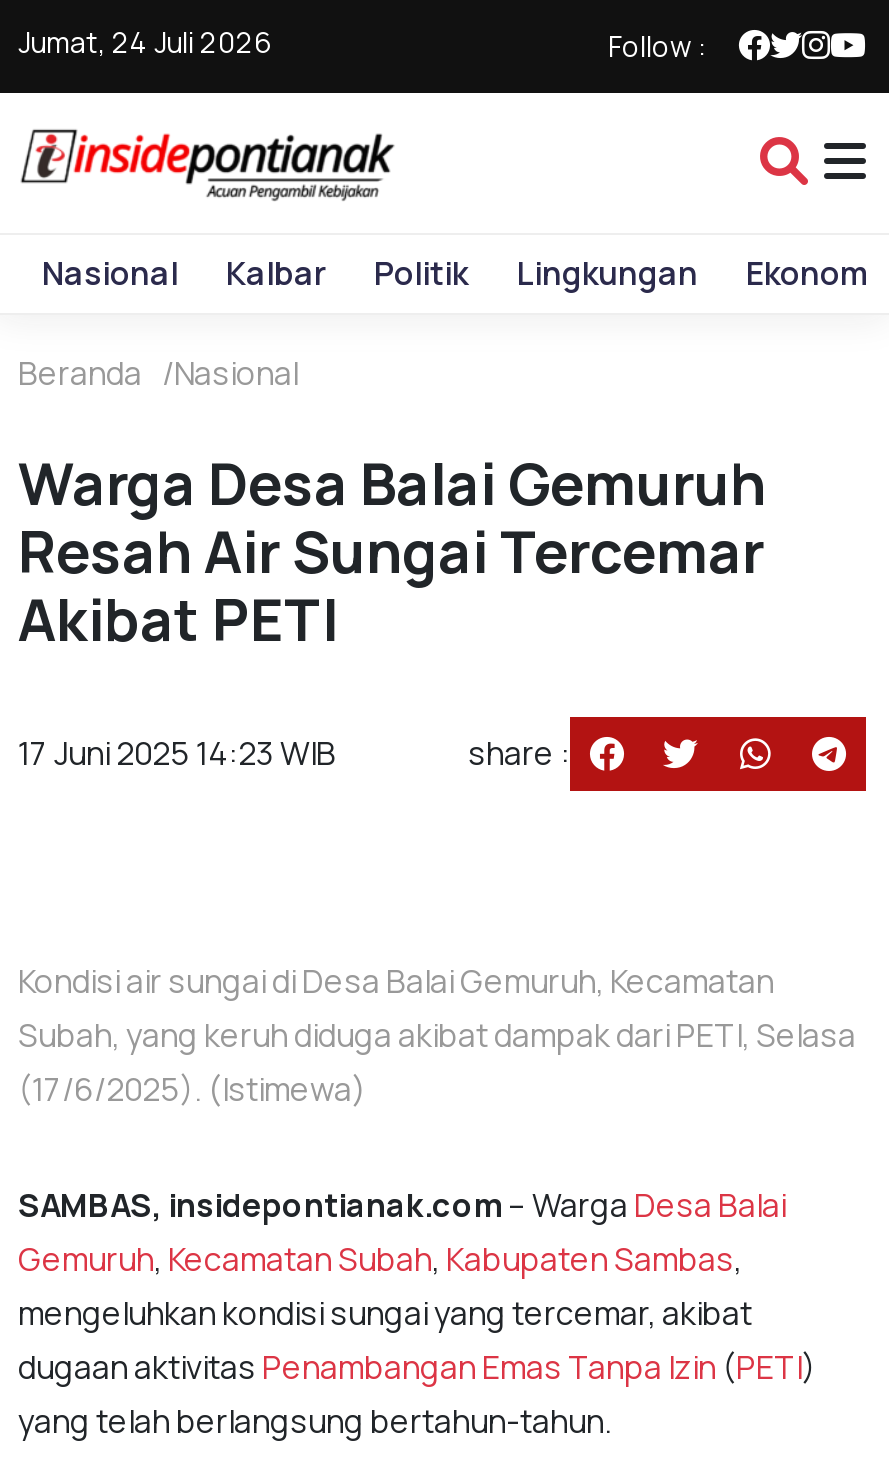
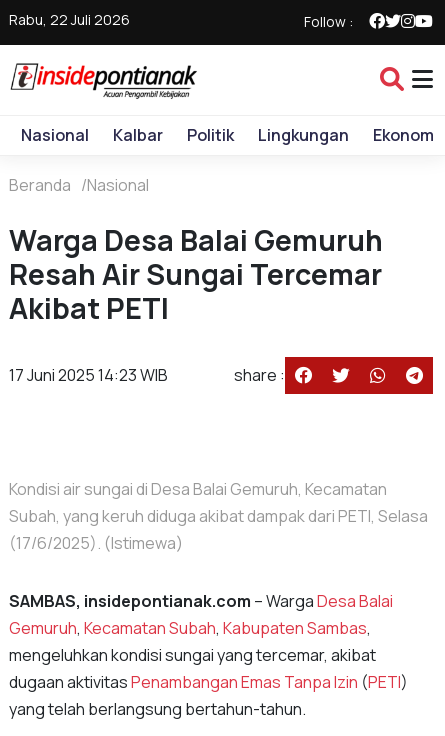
- Jumat, 24 Juli 2026
+ Rabu, 22 Juli 2026
